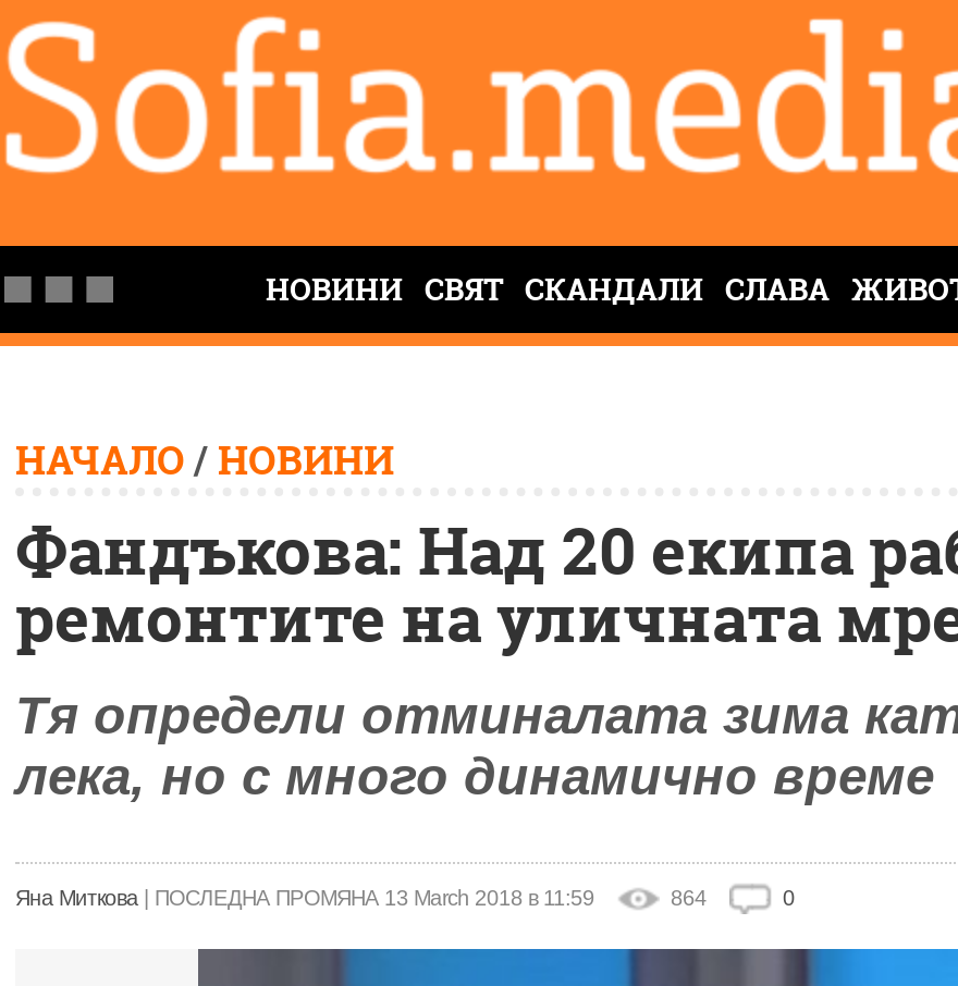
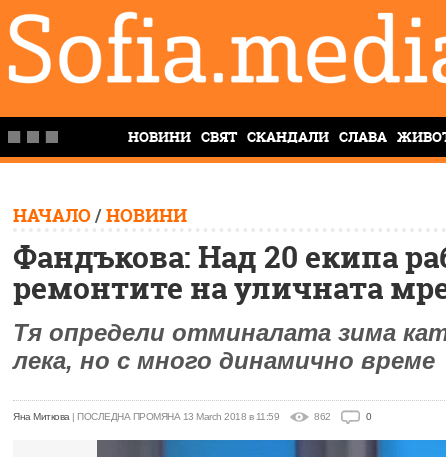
- 864
+ 862
